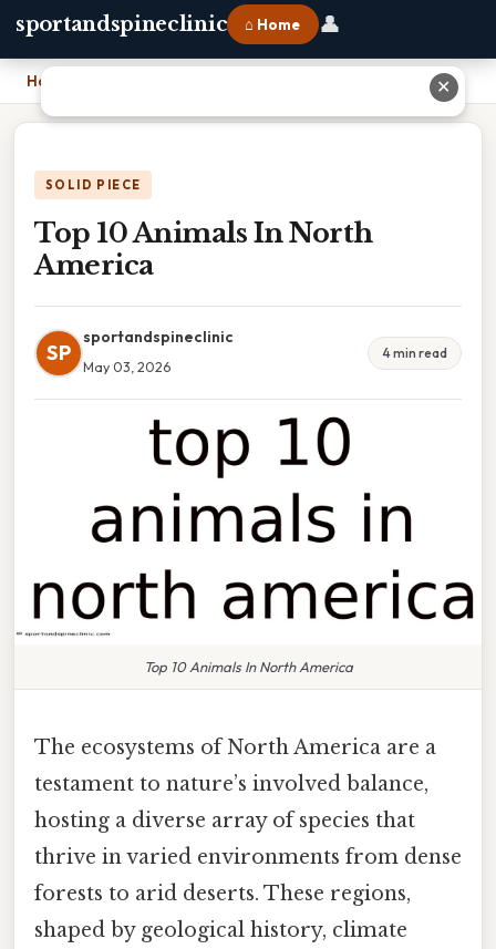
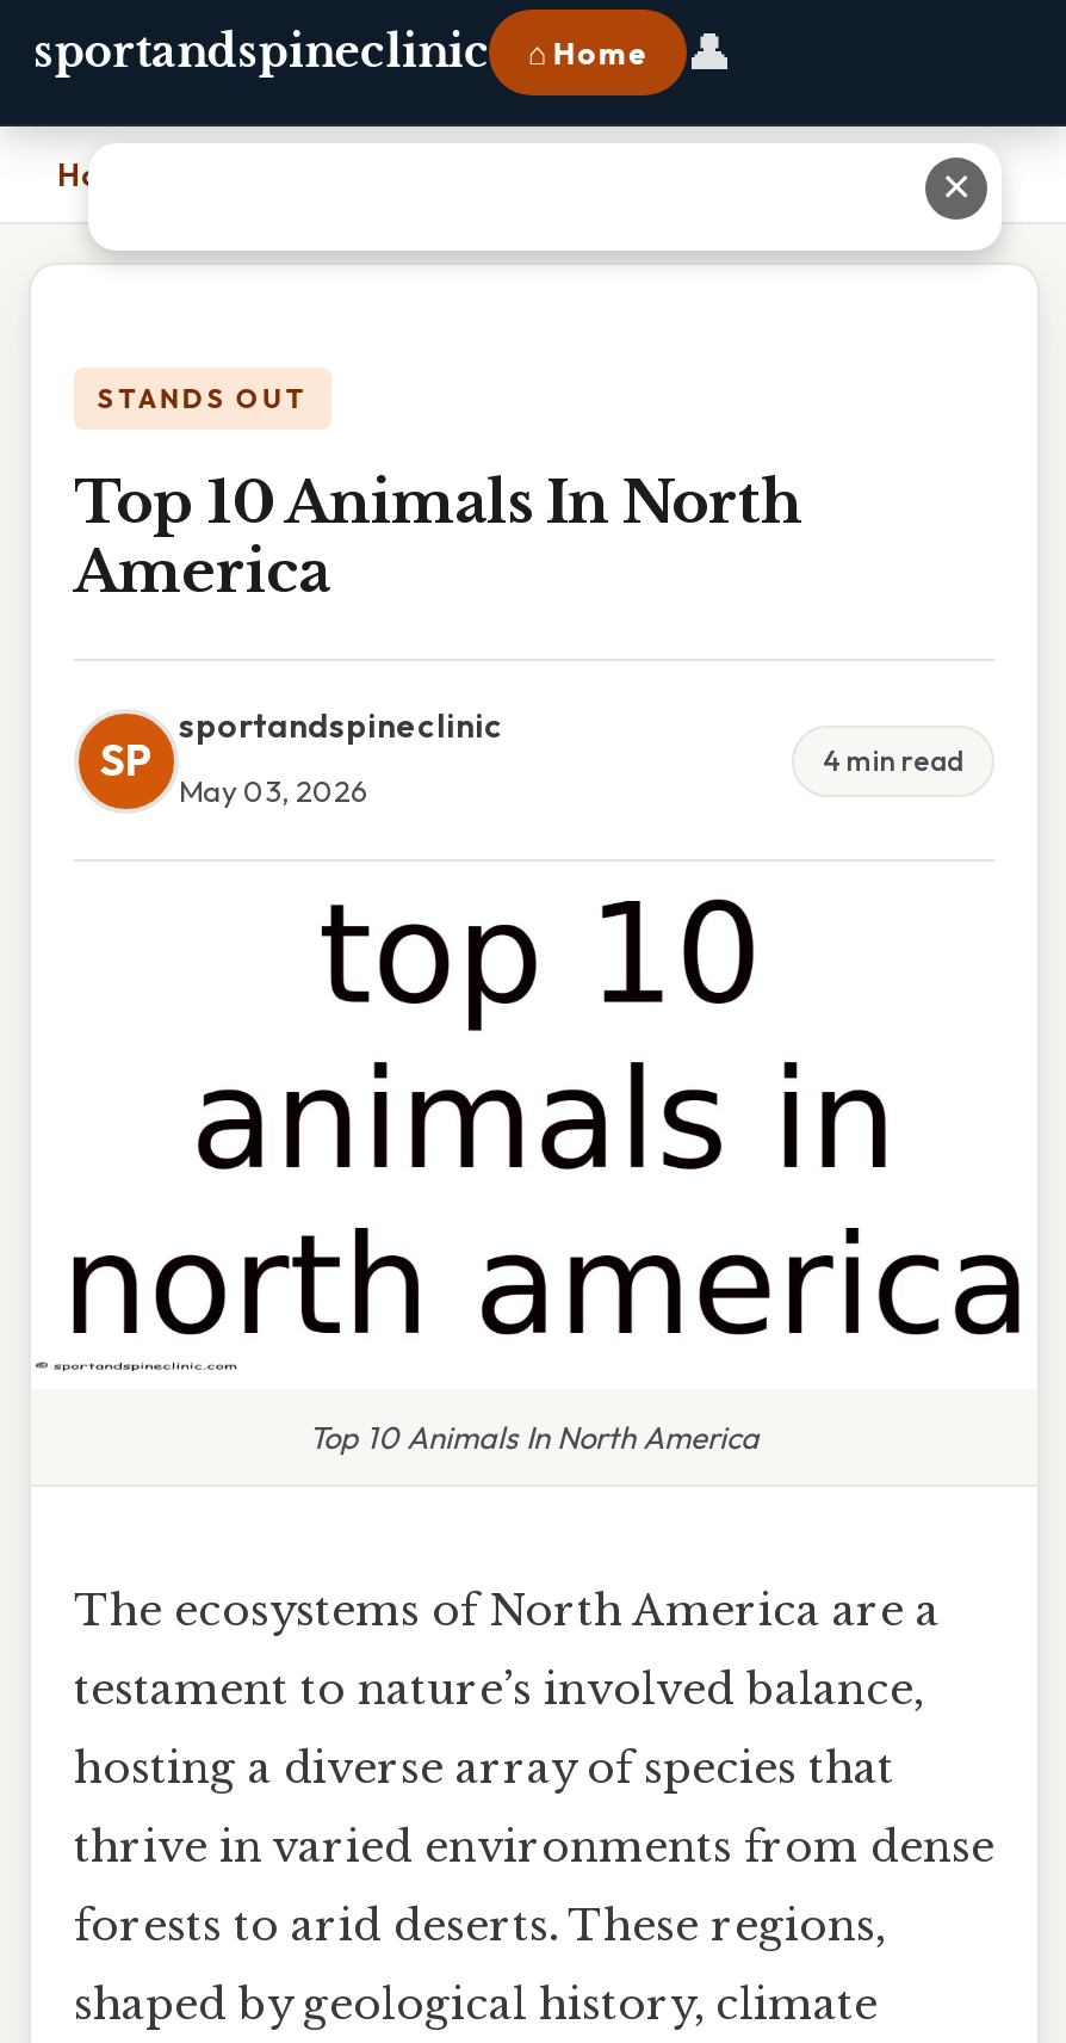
- SOLID PIECE
+ STANDS OUT
